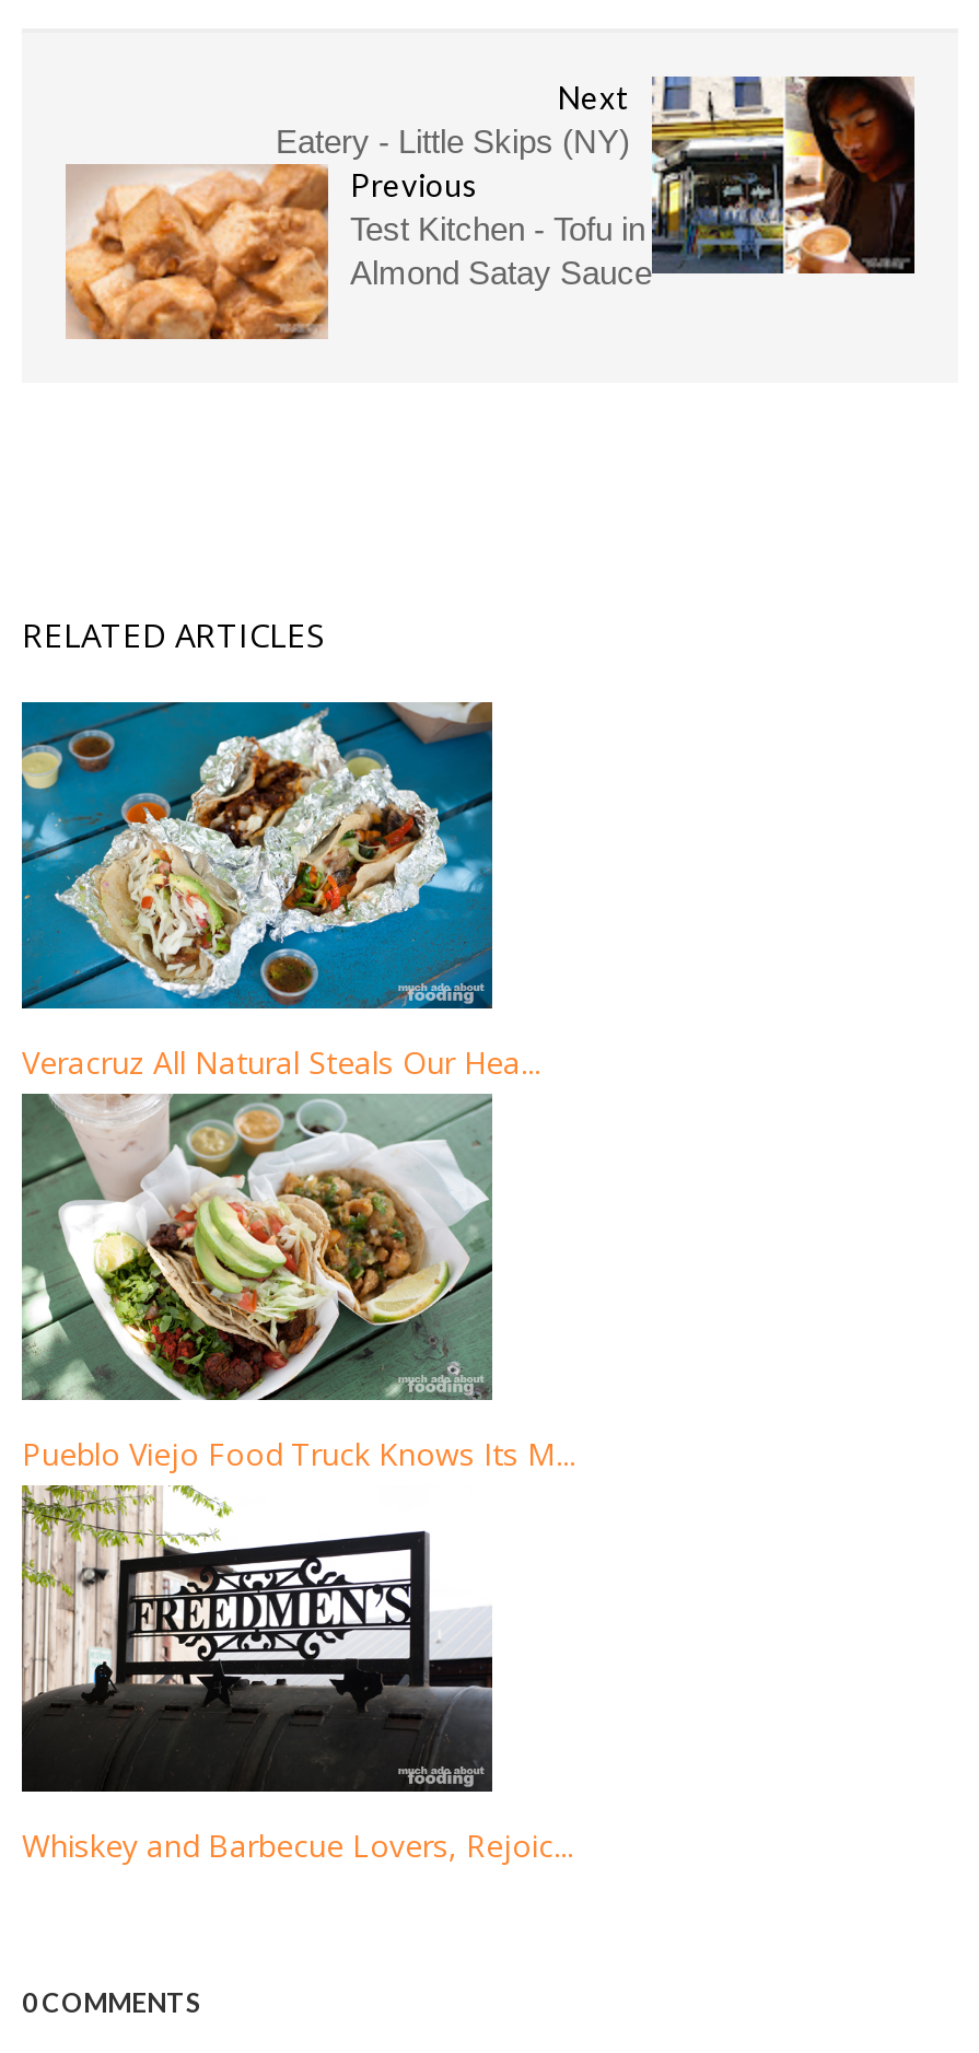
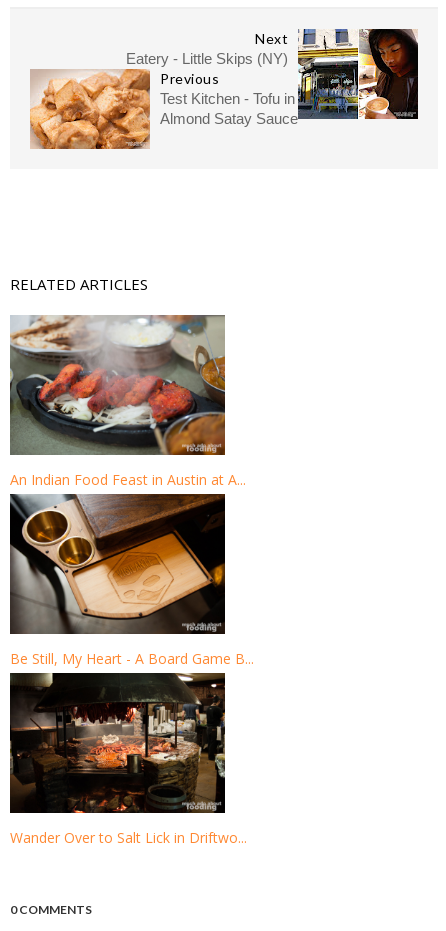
- [image]
- Veracruz All Natural Steals Our Hea...
+ [image]
+ An Indian Food Feast in Austin at A...

- [image]
- Pueblo Viejo Food Truck Knows Its M...
+ [image]
+ Be Still, My Heart - A Board Game B...

- [image]
- Whiskey and Barbecue Lovers, Rejoic...
+ [image]
+ Wander Over to Salt Lick in Driftwo...
